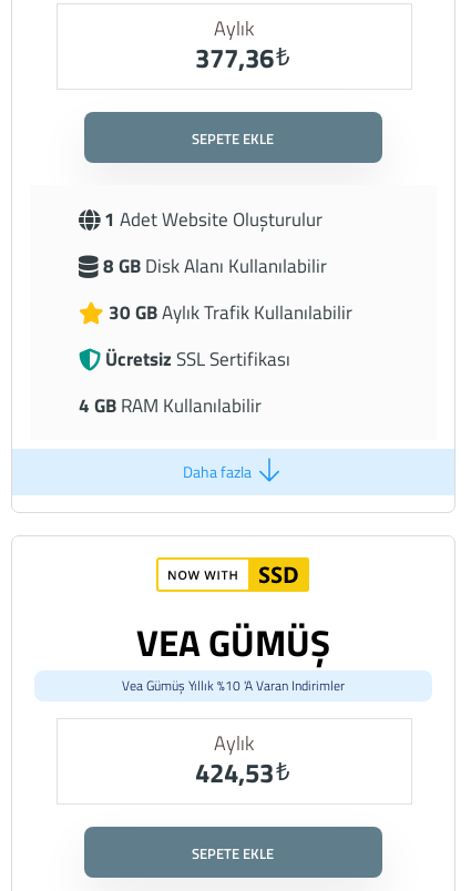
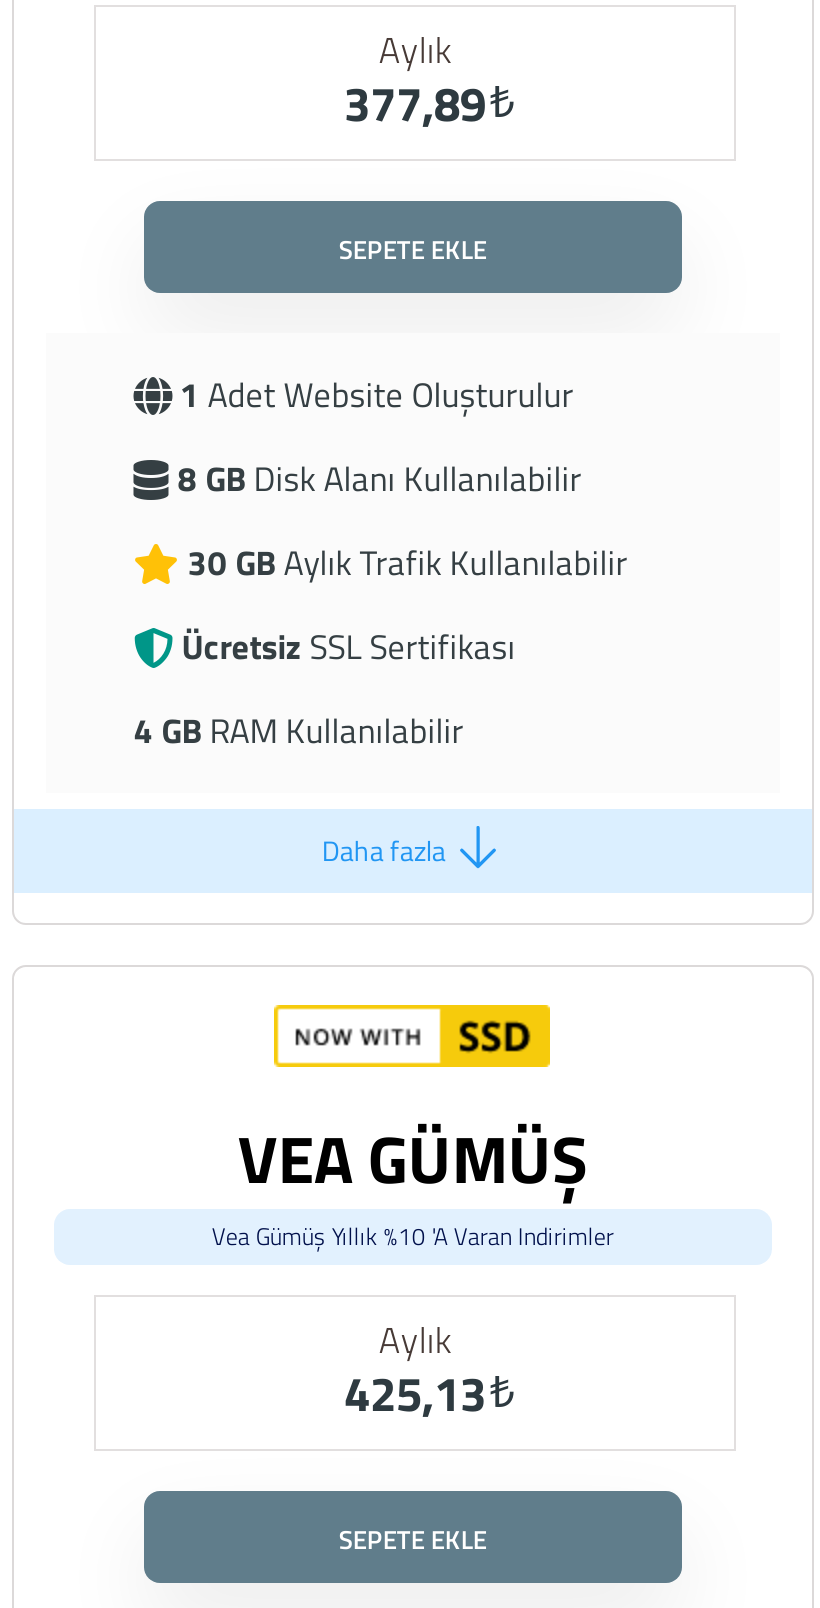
- 377,36
+ 377,89

- 424,53
+ 425,13
